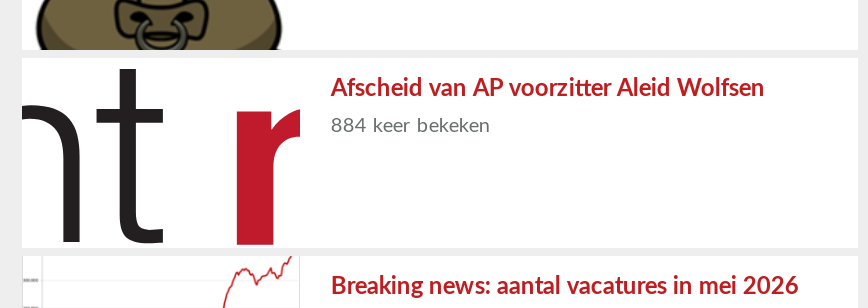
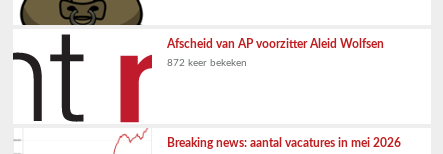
- 884 keer bekeken
+ 872 keer bekeken
